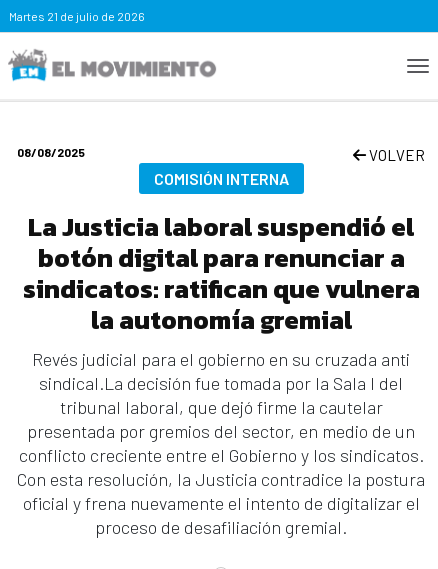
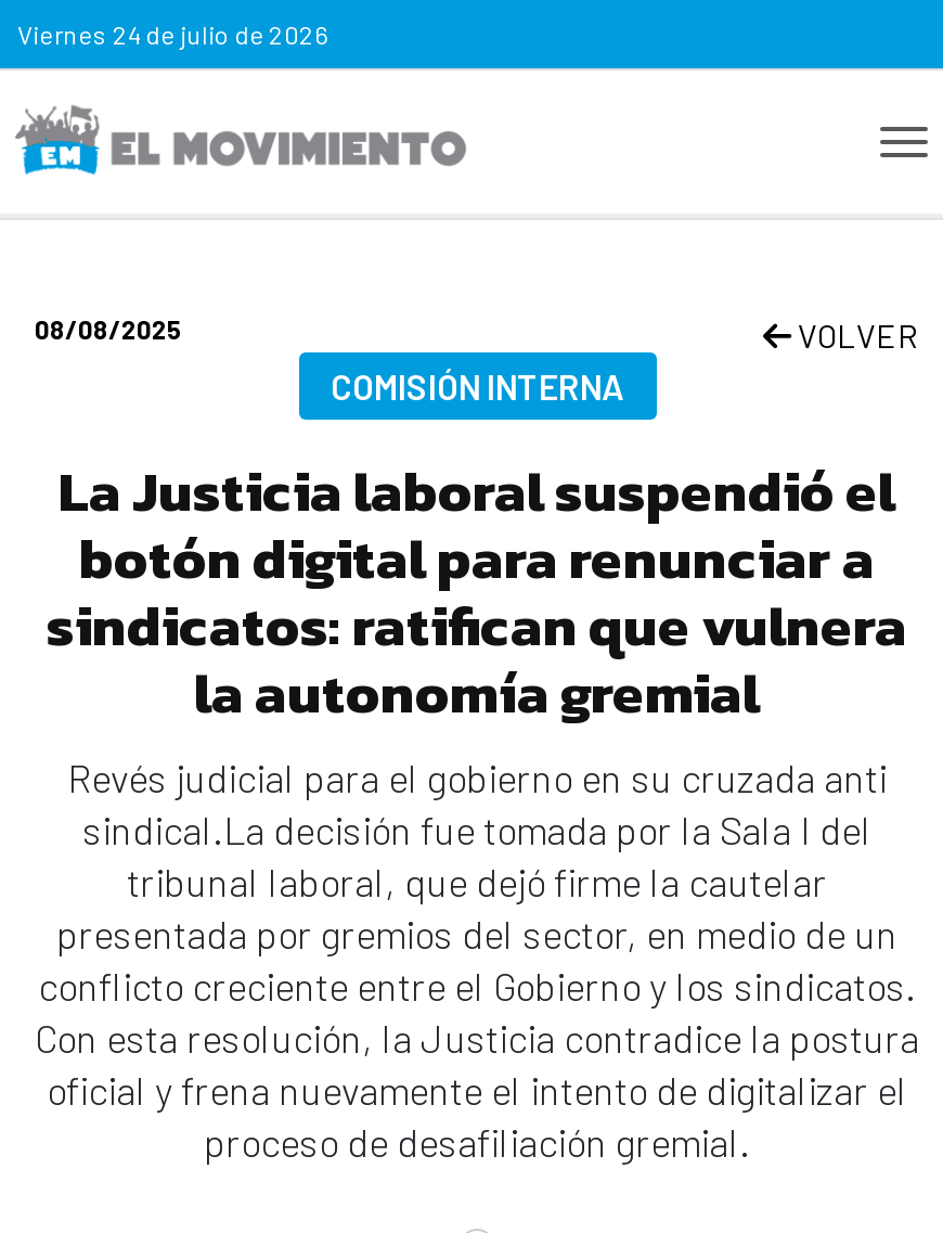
- Martes 21 de julio de 2026
+ Viernes 24 de julio de 2026
